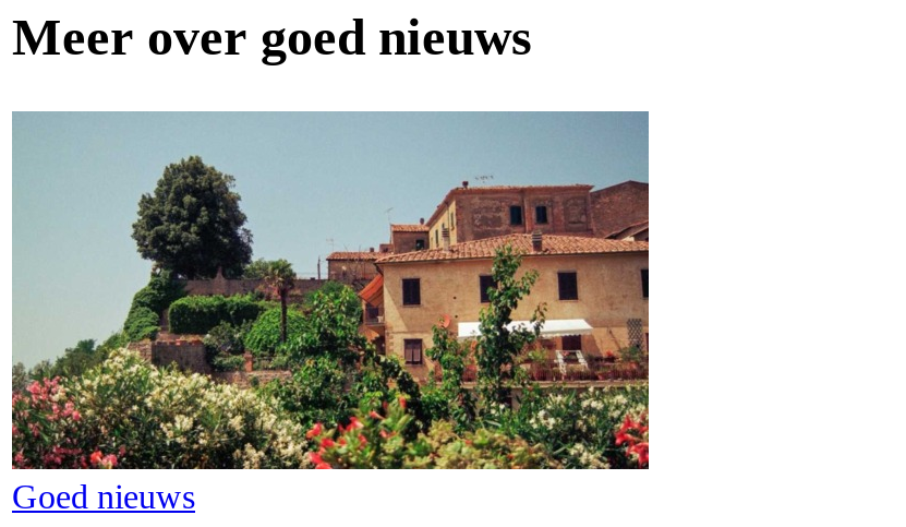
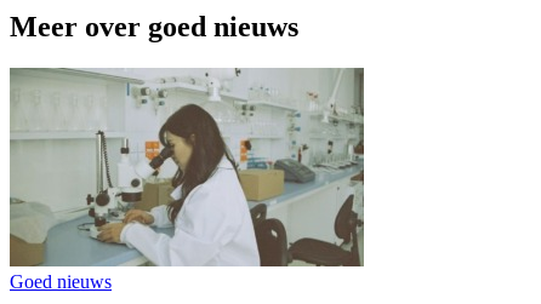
- [image]
+ [image]
